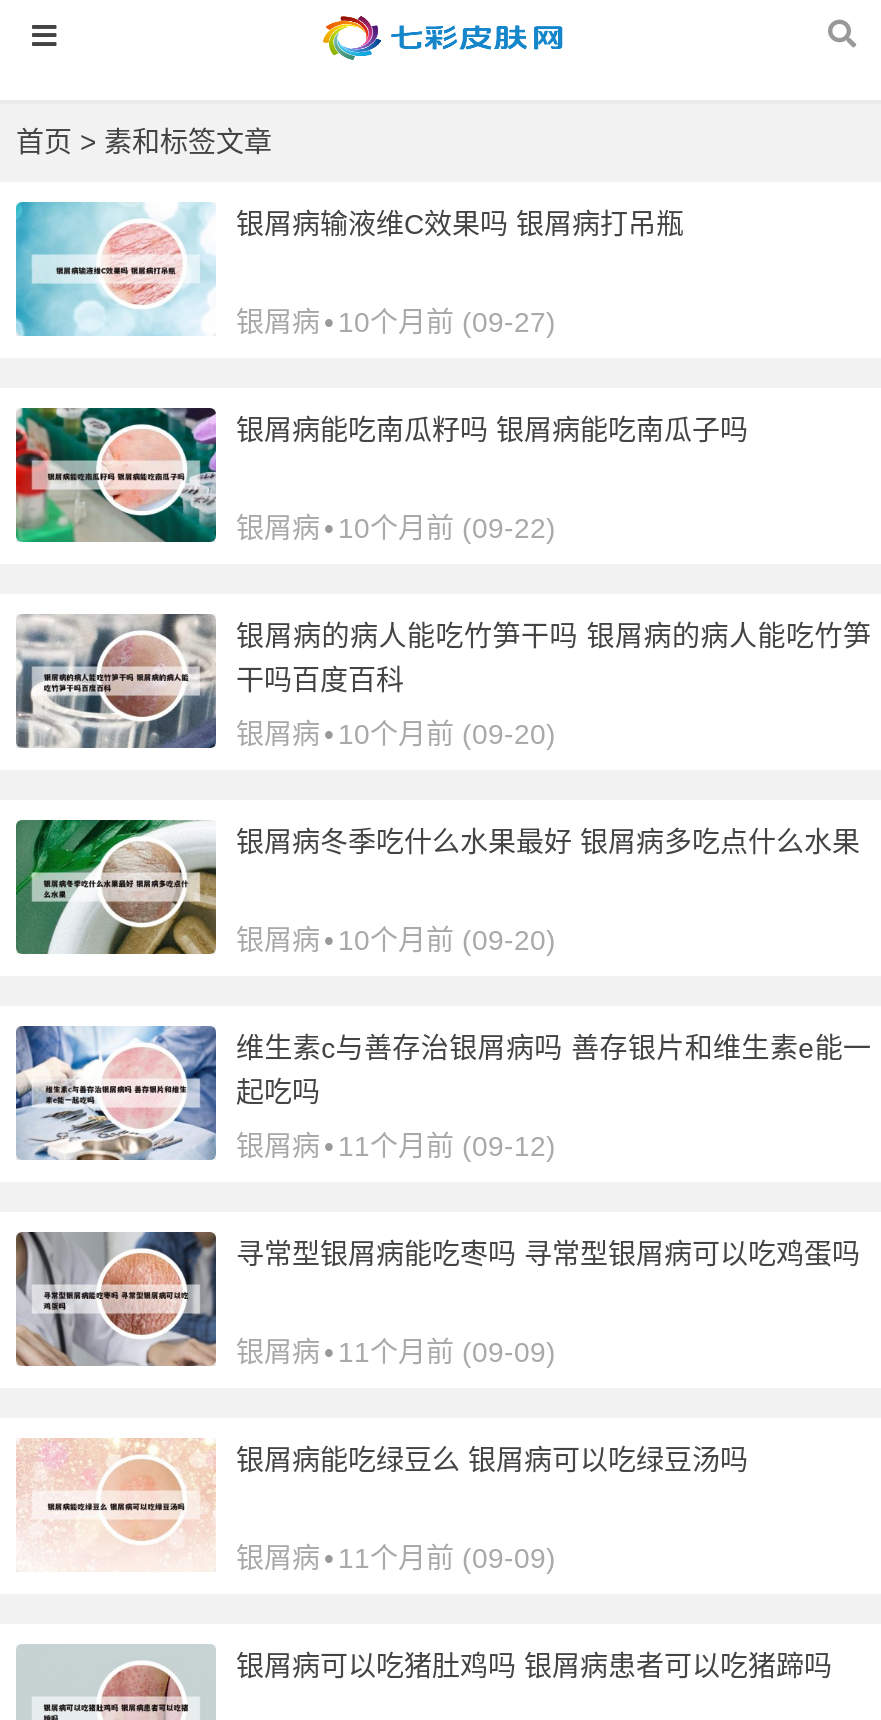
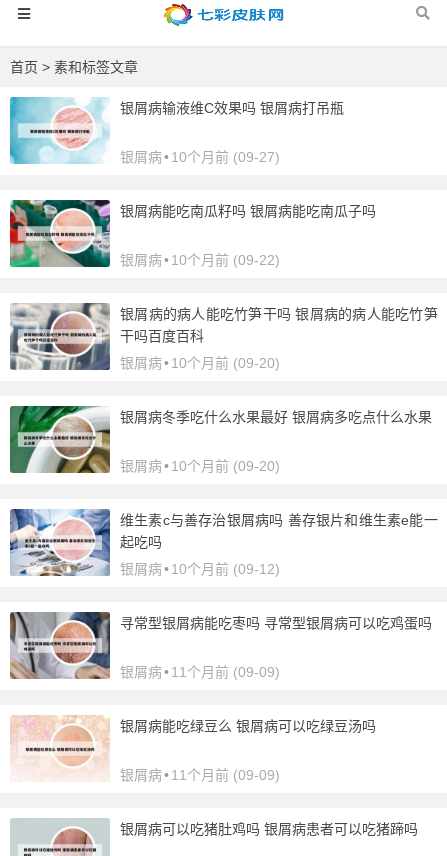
- 银屑病 • 11个月前 (09-12)
+ 银屑病 • 10个月前 (09-12)
